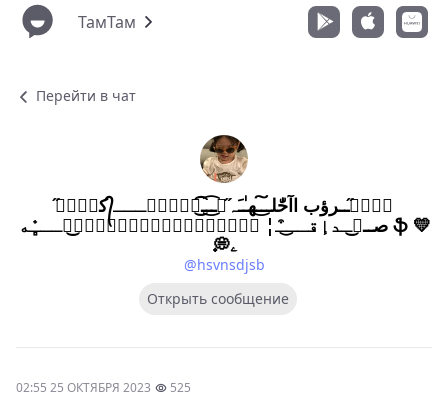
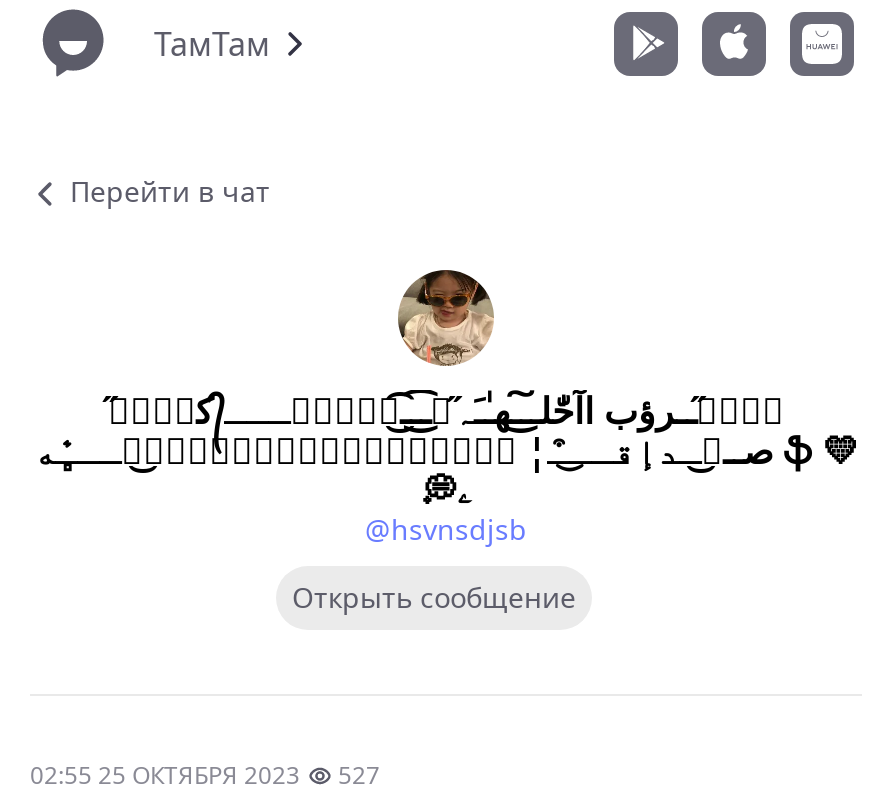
- 02:55 25 ОКТЯБРЯ 2023 525
+ 02:55 25 ОКТЯБРЯ 2023 527
